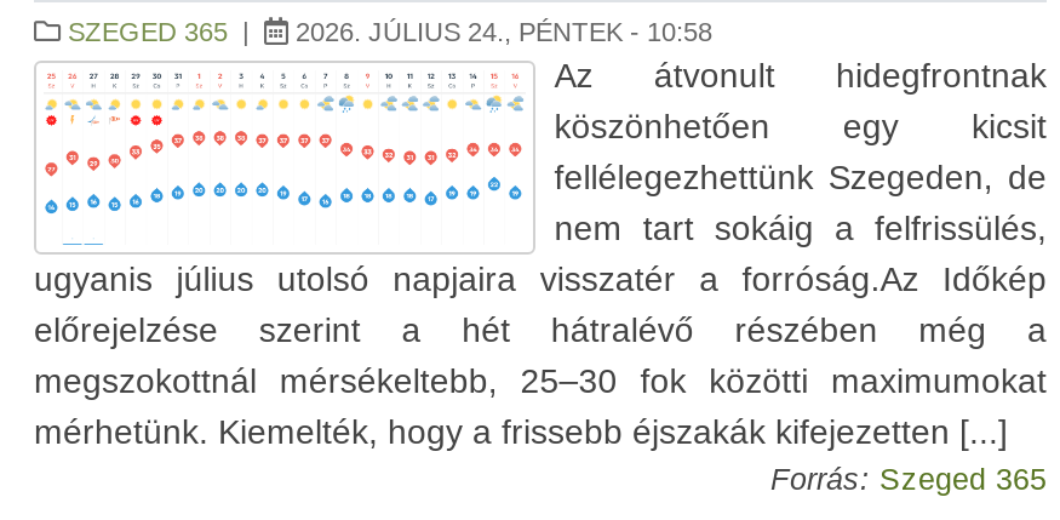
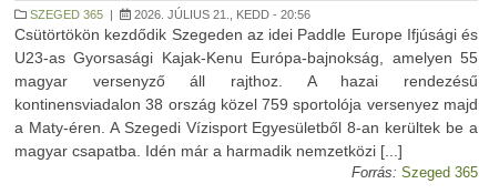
- 2026. JÚLIUS 24., PÉNTEK - 10:58
- Az átvonult hidegfrontnak
- köszönhetően egy kicsit
- fellélegezhettünk Szegeden, de
- nem tart sokáig a felfrissülés,
- ugyanis július utolsó napjaira visszatér a forróság.Az Időkép
- előrejelzése szerint a hét hátralévő részében még a
- megszokottnál mérsékeltebb, 25–30 fok közötti maximumokat
- mérhetünk. Kiemelték, hogy a frissebb éjszakák kifejezetten [...]
+ 2026. JÚLIUS 21., KEDD - 20:56
+ Csütörtökön kezdődik Szegeden az idei Paddle Europe Ifjúsági és
+ U23-as Gyorsasági Kajak-Kenu Európa-bajnokság, amelyen 55
+ magyar versenyző áll rajthoz. A hazai rendezésű
+ kontinensviadalon 38 ország közel 759 sportolója versenyez majd
+ a Maty-éren. A Szegedi Vízisport Egyesületből 8-an kerültek be a
+ magyar csapatba. Idén már a harmadik nemzetközi [...]
